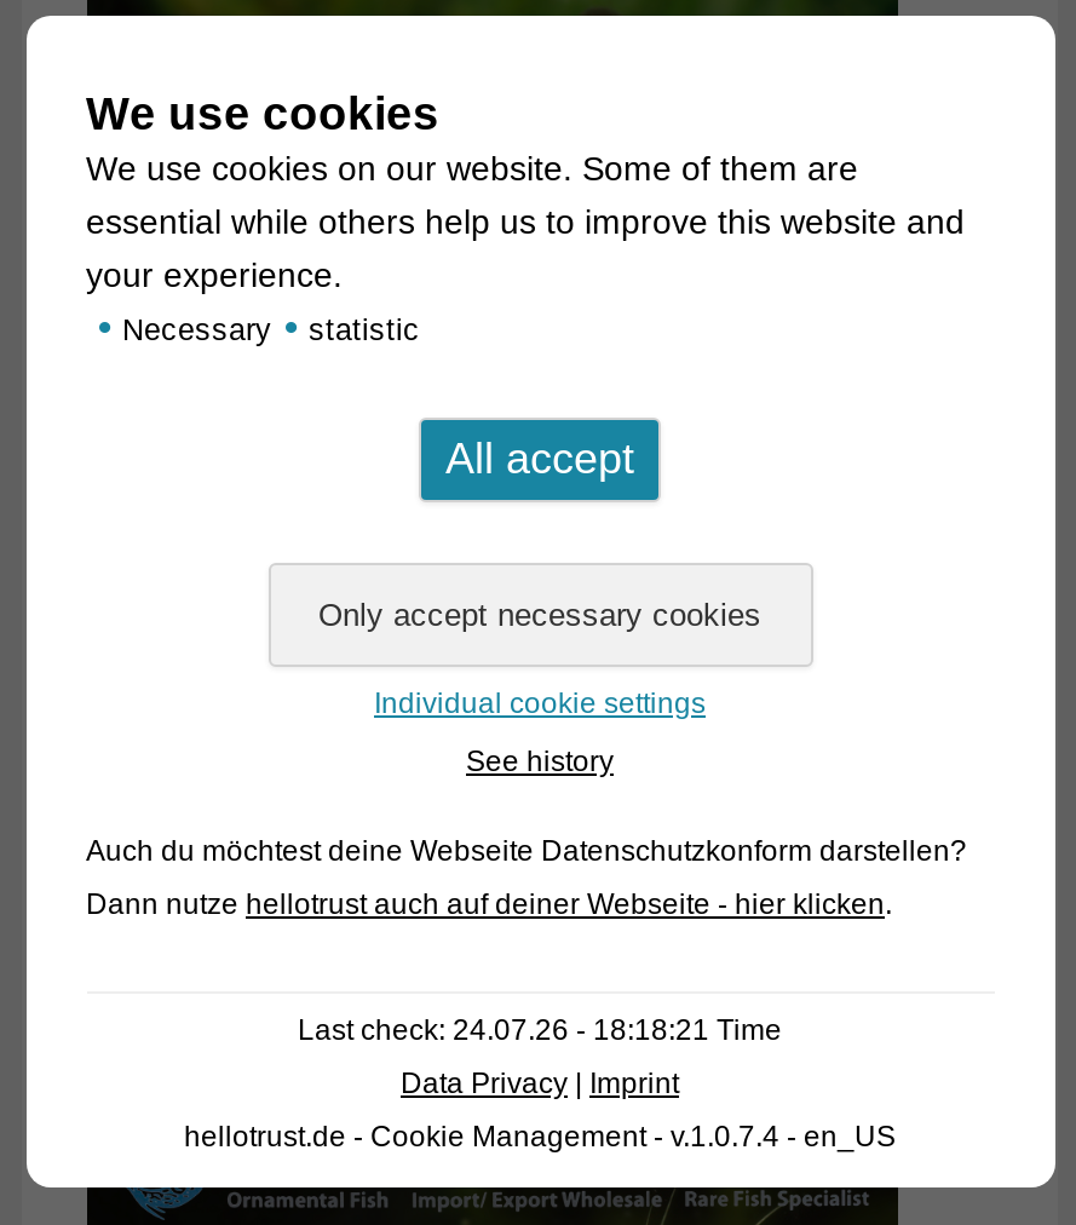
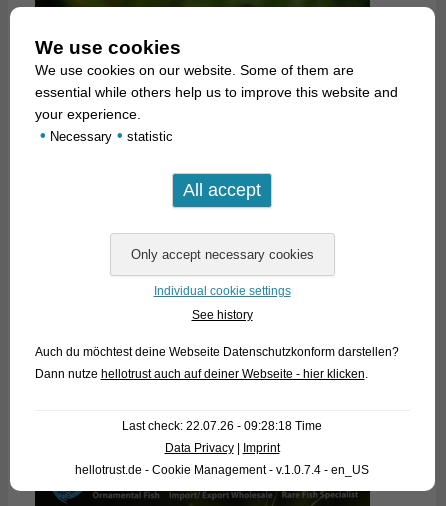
- Last check: 24.07.26 - 18:18:21 Time
+ Last check: 22.07.26 - 09:28:18 Time
